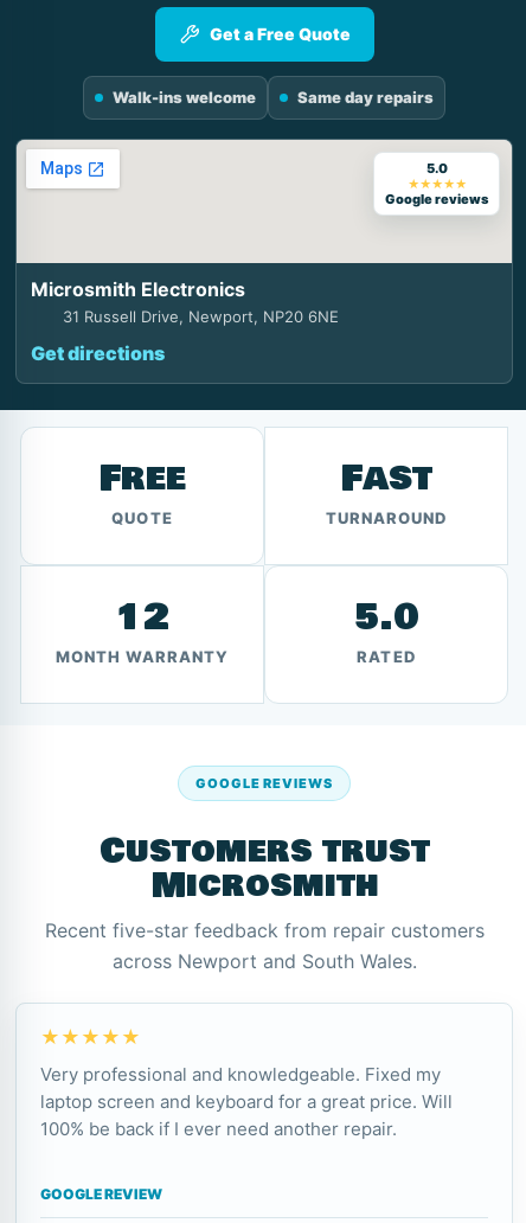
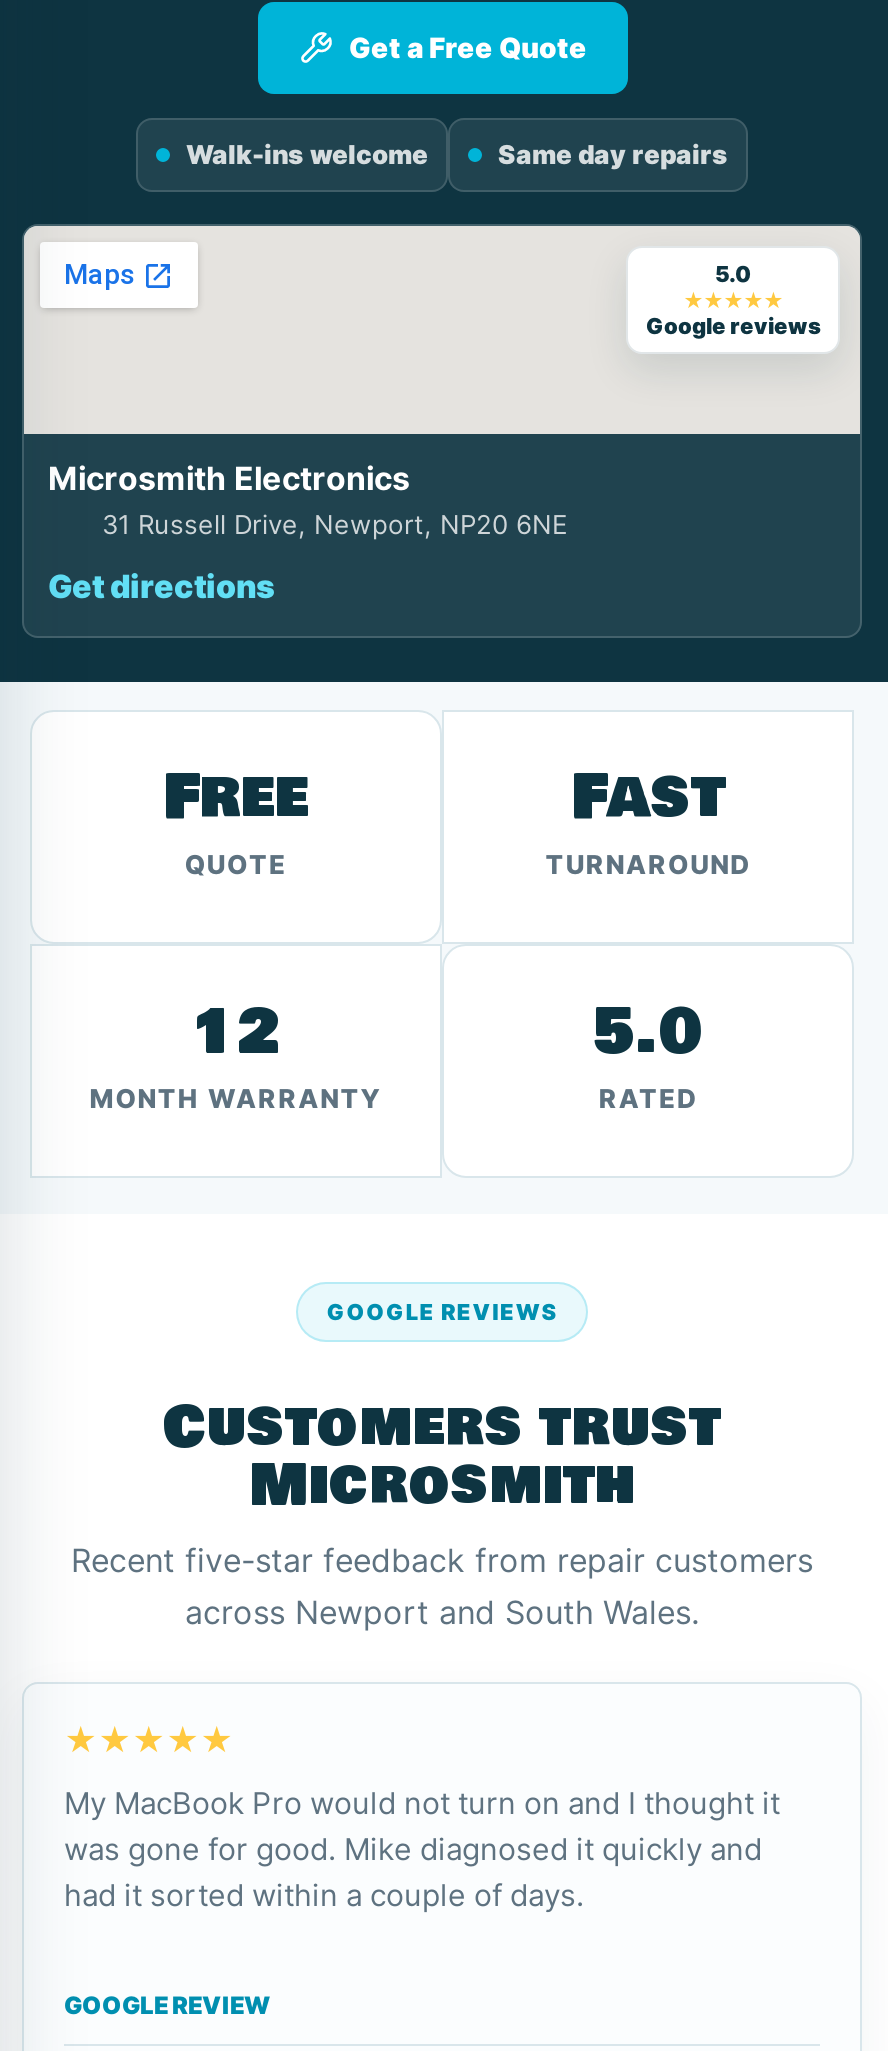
- Very professional and knowledgeable. Fixed my
- laptop screen and keyboard for a great price. Will
- 100% be back if I ever need another repair.
+ My MacBook Pro would not turn on and I thought it
+ was gone for good. Mike diagnosed it quickly and
+ had it sorted within a couple of days.
